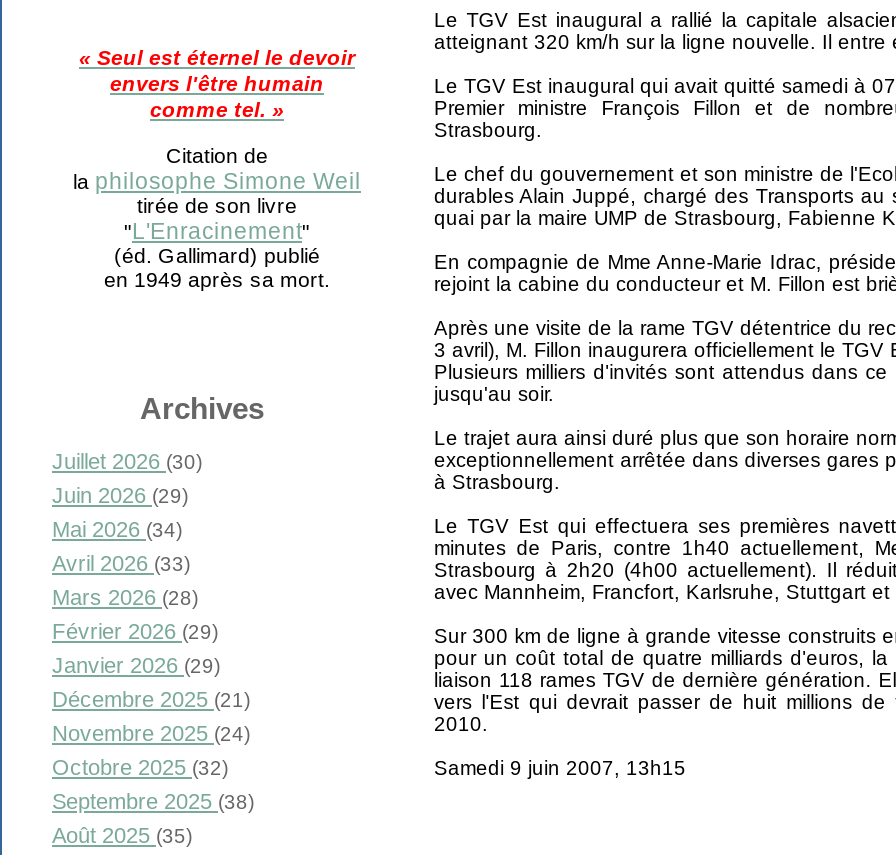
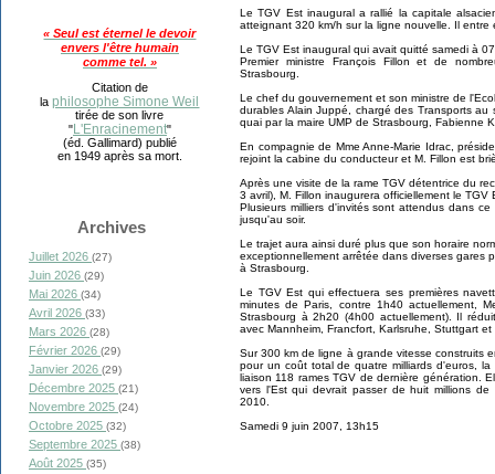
- Juillet 2026 (30)
+ Juillet 2026 (27)
